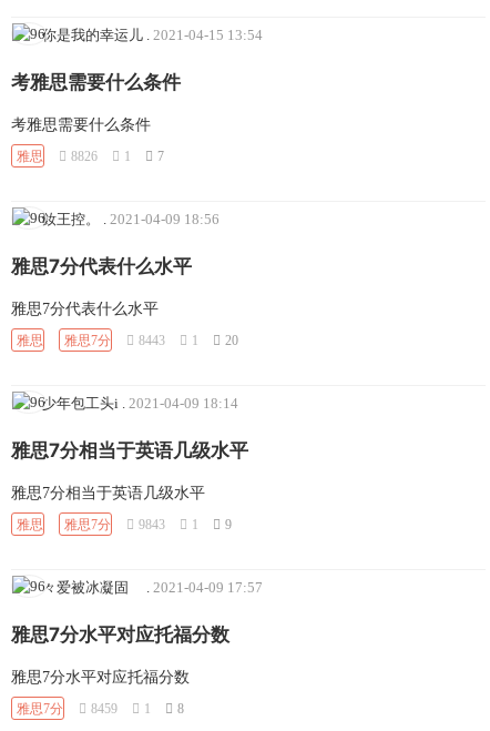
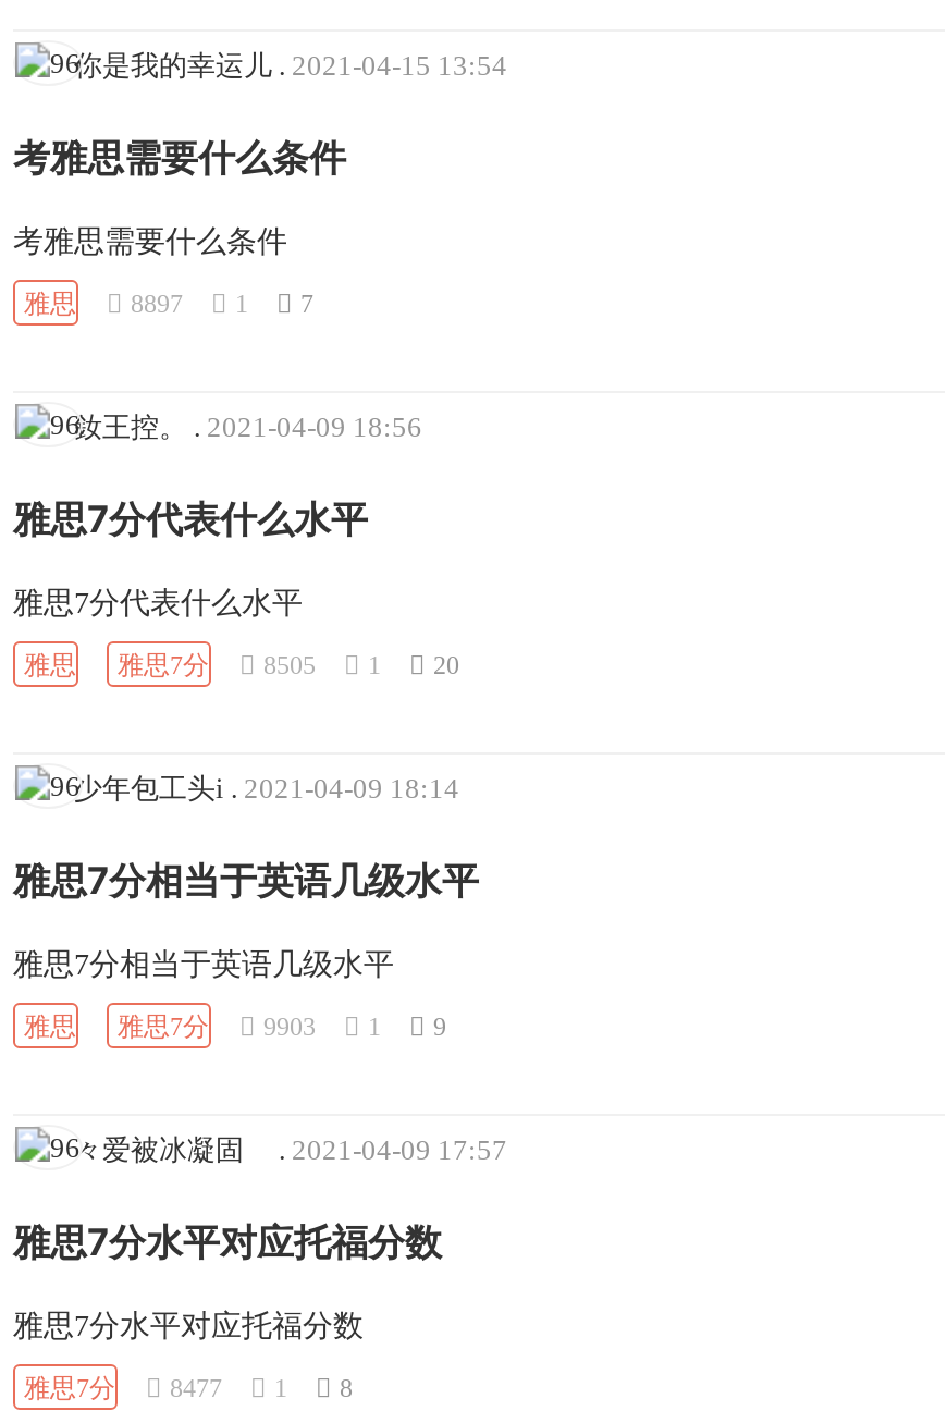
- 雅思 8826 1 7
+ 雅思 8897 1 7

- 雅思 雅思7分 8443 1 20
+ 雅思 雅思7分 8505 1 20

- 雅思 雅思7分 9843 1 9
+ 雅思 雅思7分 9903 1 9

- 雅思7分 8459 1 8
+ 雅思7分 8477 1 8
